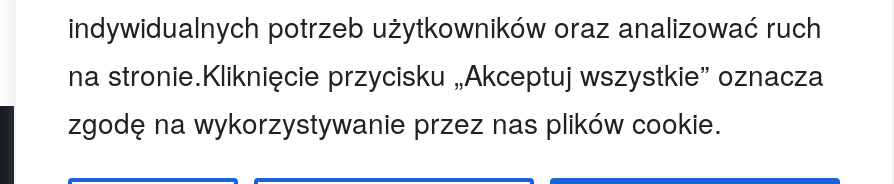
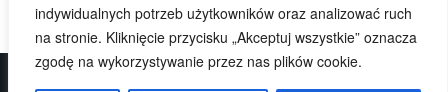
- na stronie.Kliknięcie przycisku „Akceptuj wszystkie” oznacza
+ na stronie. Kliknięcie przycisku „Akceptuj wszystkie” oznacza
